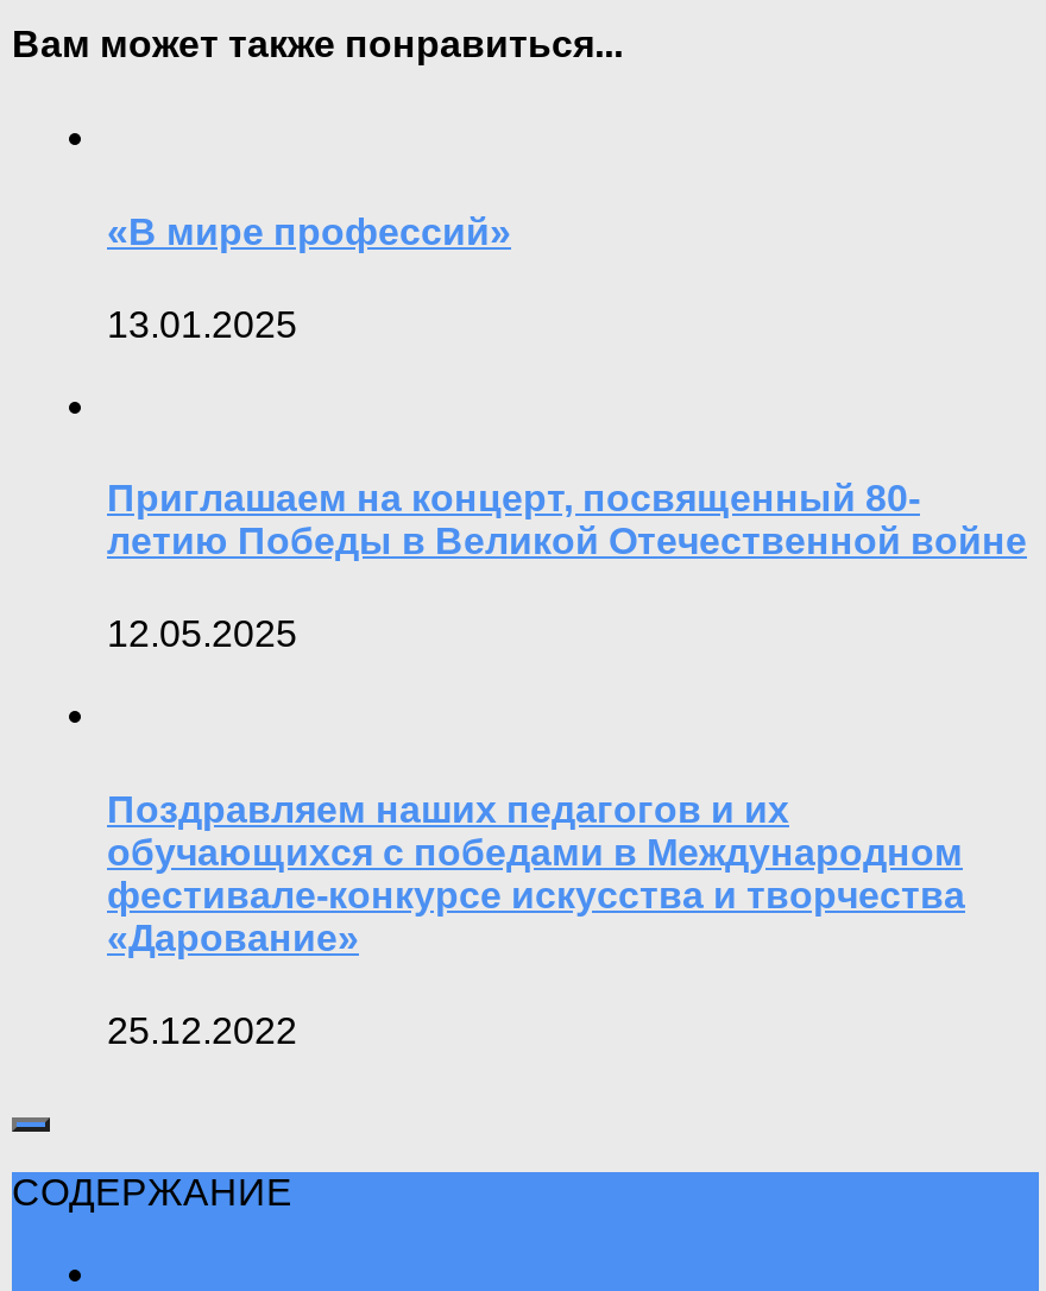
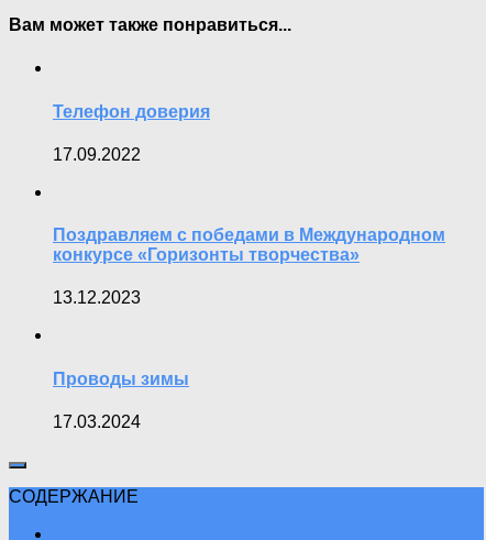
- «В мире профессий»
+ Телефон доверия

- 13.01.2025
+ 17.09.2022

- Приглашаем на концерт, посвященный 80-
- летию Победы в Великой Отечественной войне
+ Поздравляем с победами в Международном
+ конкурсе «Горизонты творчества»

- 12.05.2025
+ 13.12.2023

- Поздравляем наших педагогов и их
- обучающихся с победами в Международном
- фестивале-конкурсе искусства и творчества
- «Дарование»
+ Проводы зимы

- 25.12.2022
+ 17.03.2024
